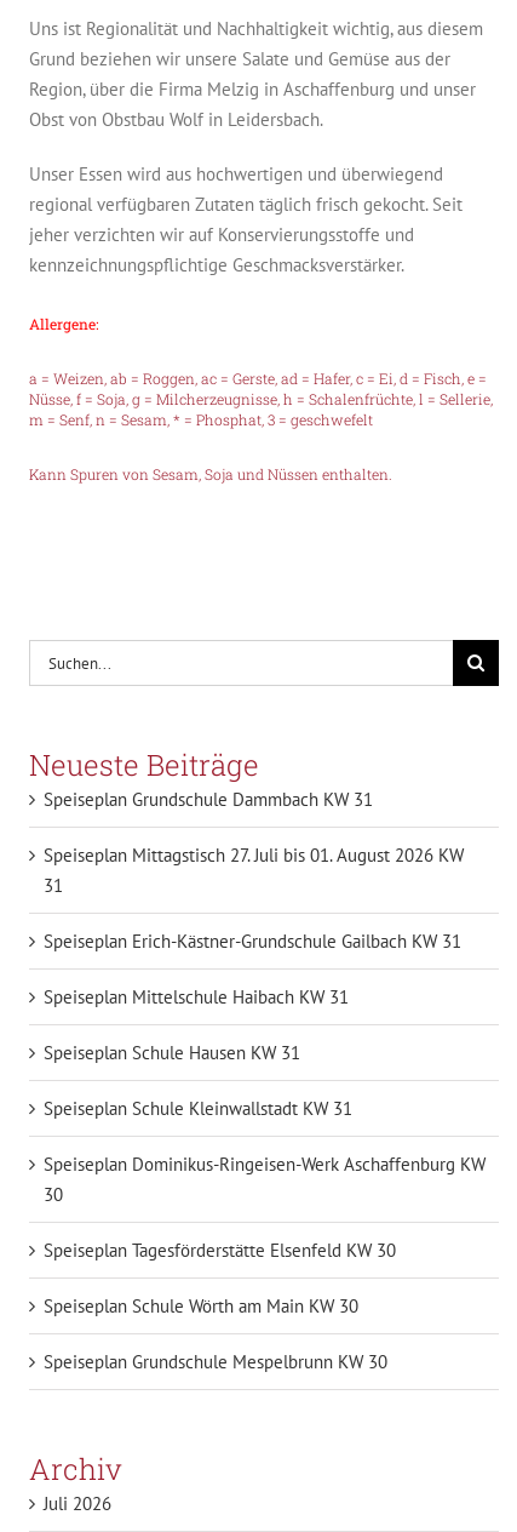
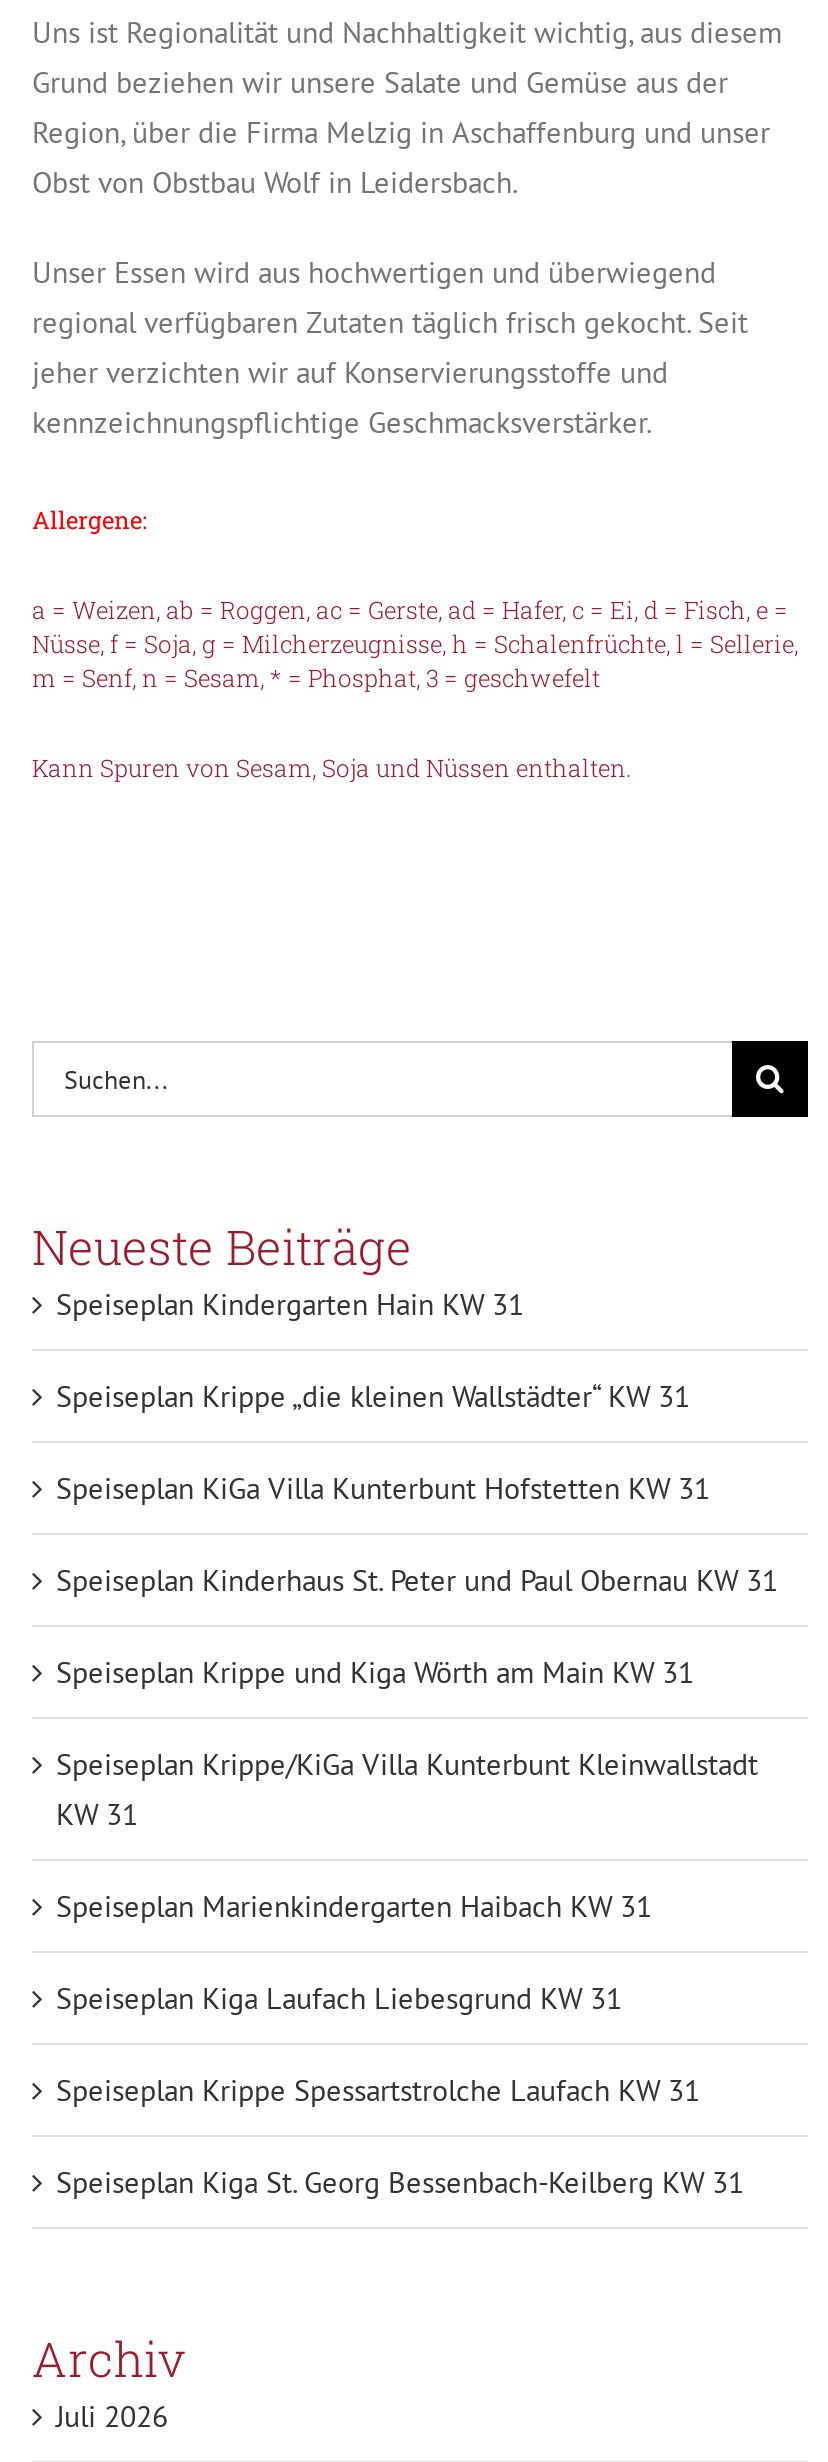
- Speiseplan Grundschule Dammbach KW 31
+ Speiseplan Kindergarten Hain KW 31

- Speiseplan Mittagstisch 27. Juli bis 01. August 2026 KW
- 31
+ Speiseplan Krippe „die kleinen Wallstädter“ KW 31

- Speiseplan Erich-Kästner-Grundschule Gailbach KW 31
+ Speiseplan KiGa Villa Kunterbunt Hofstetten KW 31

- Speiseplan Mittelschule Haibach KW 31
+ Speiseplan Kinderhaus St. Peter und Paul Obernau KW 31

- Speiseplan Schule Hausen KW 31
+ Speiseplan Krippe und Kiga Wörth am Main KW 31

- Speiseplan Schule Kleinwallstadt KW 31
+ Speiseplan Krippe/KiGa Villa Kunterbunt Kleinwallstadt
+ KW 31

- Speiseplan Dominikus-Ringeisen-Werk Aschaffenburg KW
- 30
+ Speiseplan Marienkindergarten Haibach KW 31

- Speiseplan Tagesförderstätte Elsenfeld KW 30
+ Speiseplan Kiga Laufach Liebesgrund KW 31

- Speiseplan Schule Wörth am Main KW 30
+ Speiseplan Krippe Spessartstrolche Laufach KW 31

- Speiseplan Grundschule Mespelbrunn KW 30
+ Speiseplan Kiga St. Georg Bessenbach-Keilberg KW 31
